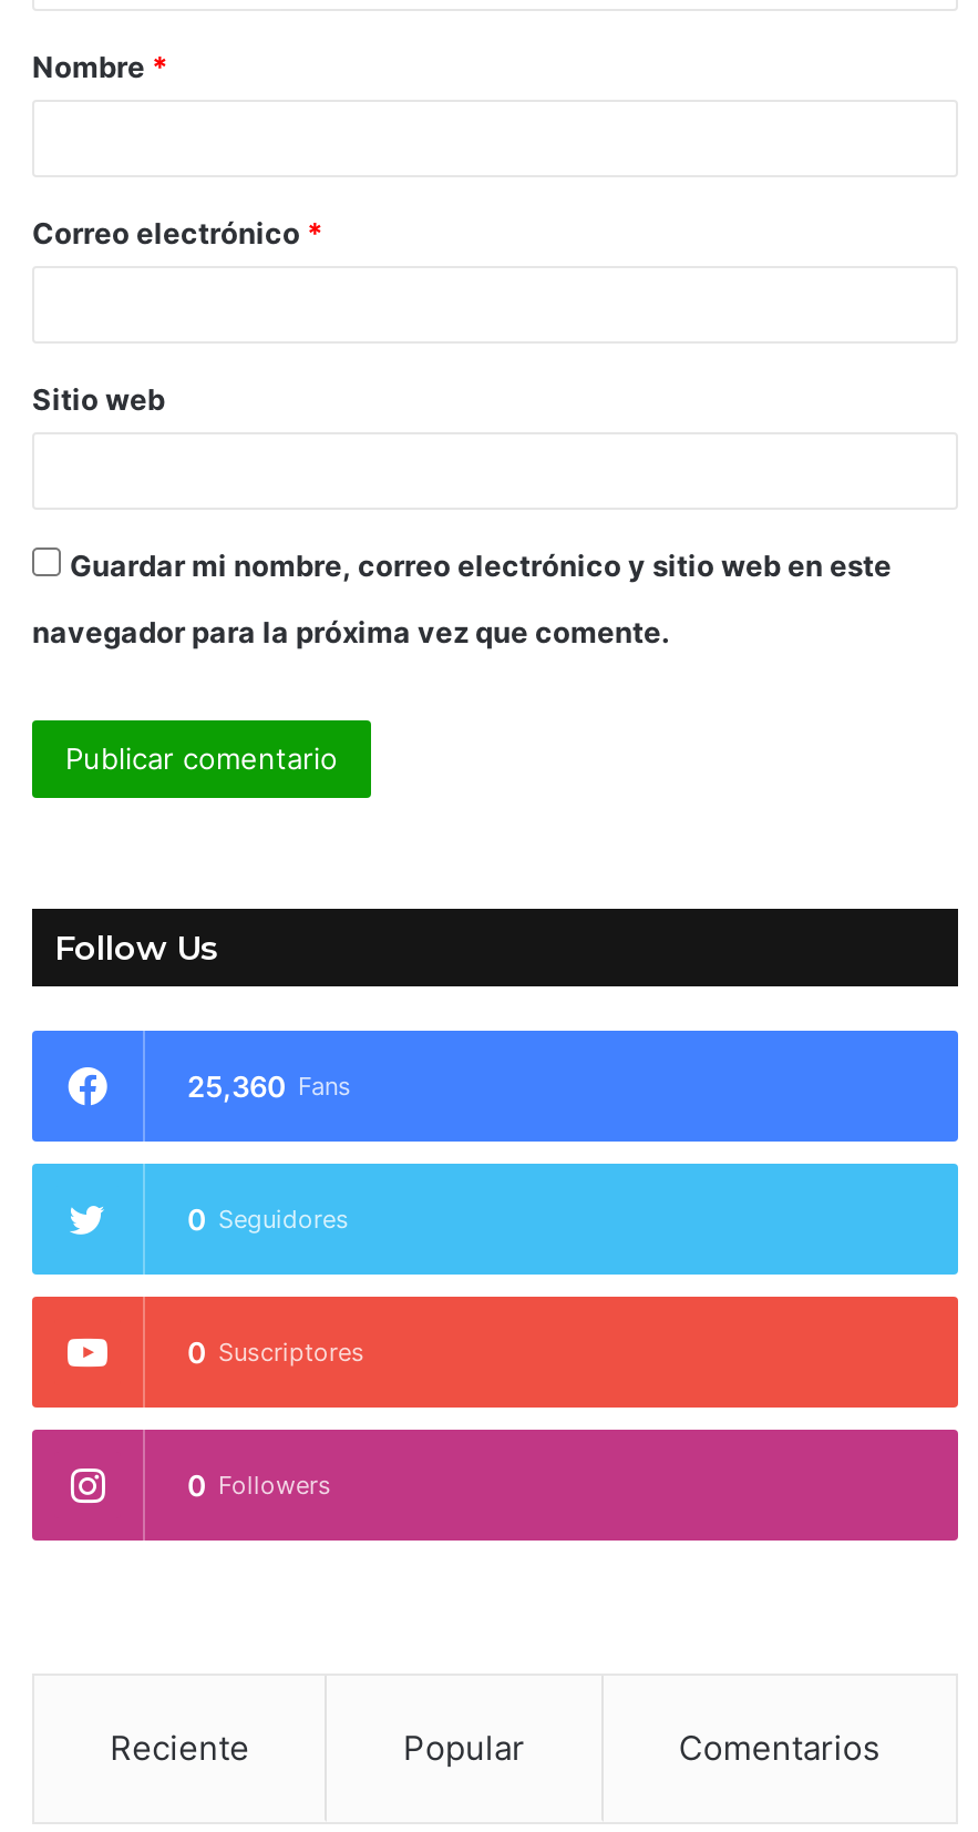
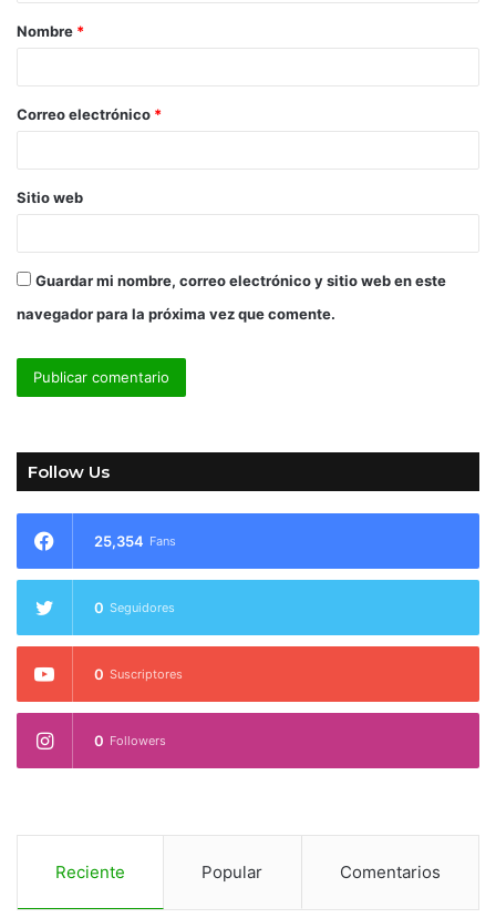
- 25,360 Fans
+ 25,354 Fans
